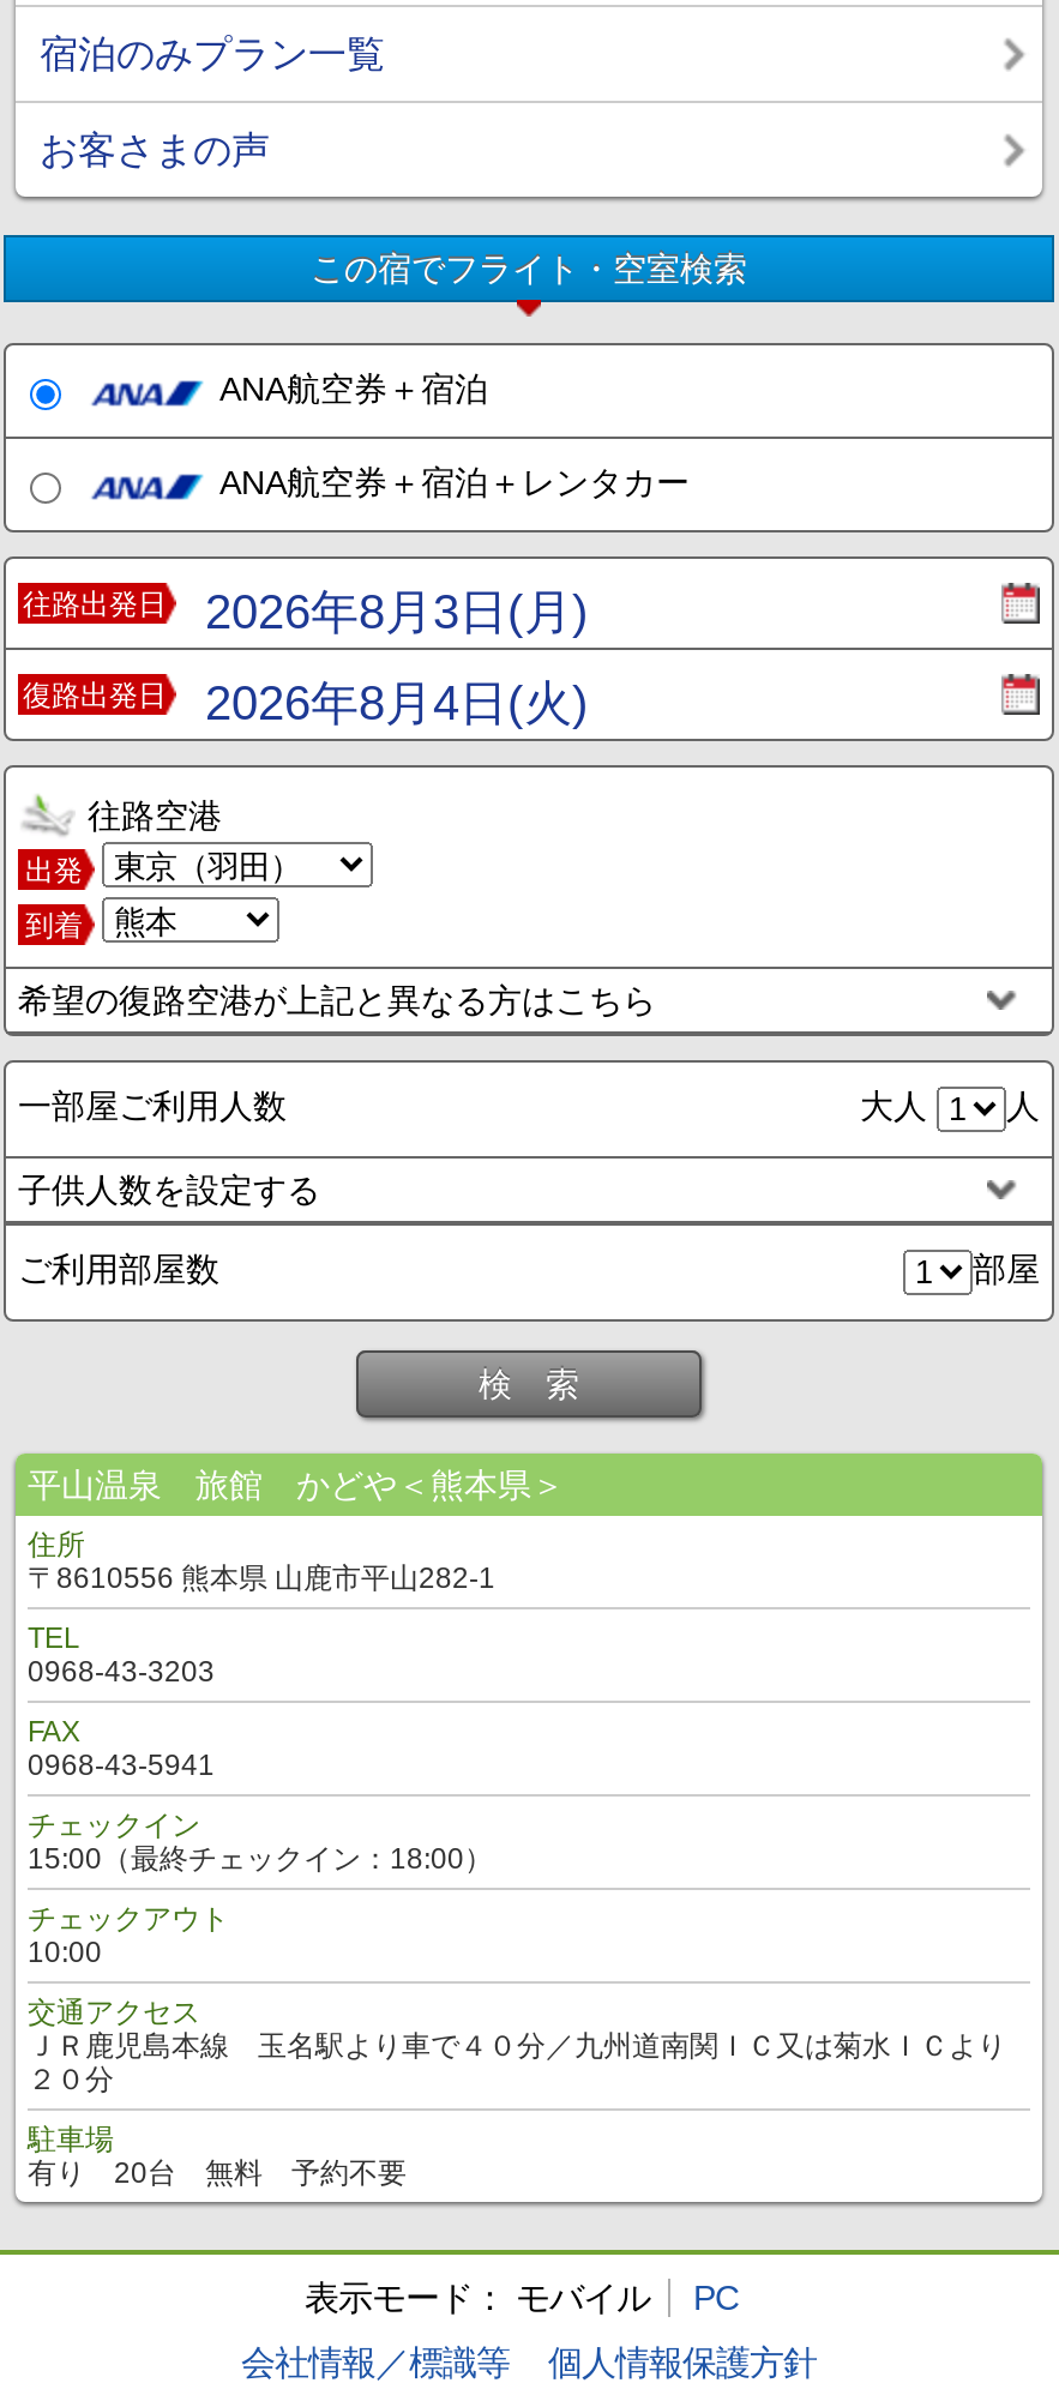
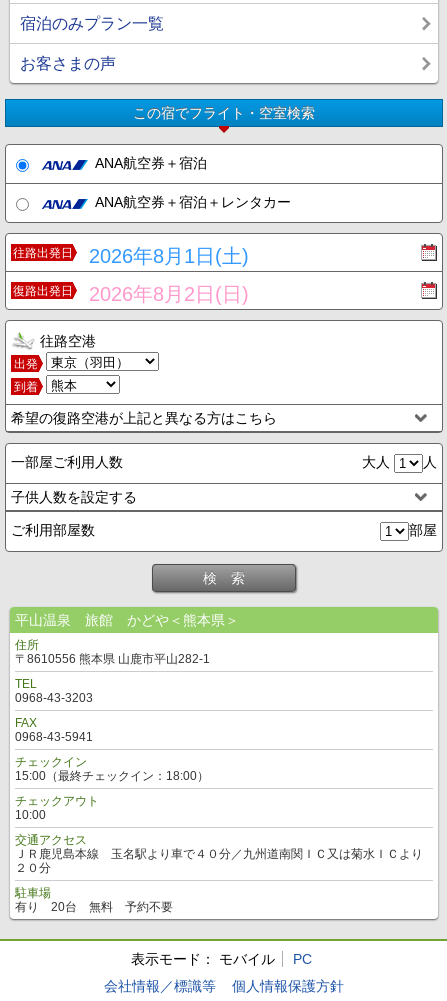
- 往路出発日 2026年8月3日(月)
+ 往路出発日 2026年8月1日(土)

- 復路出発日 2026年8月4日(火)
+ 復路出発日 2026年8月2日(日)
